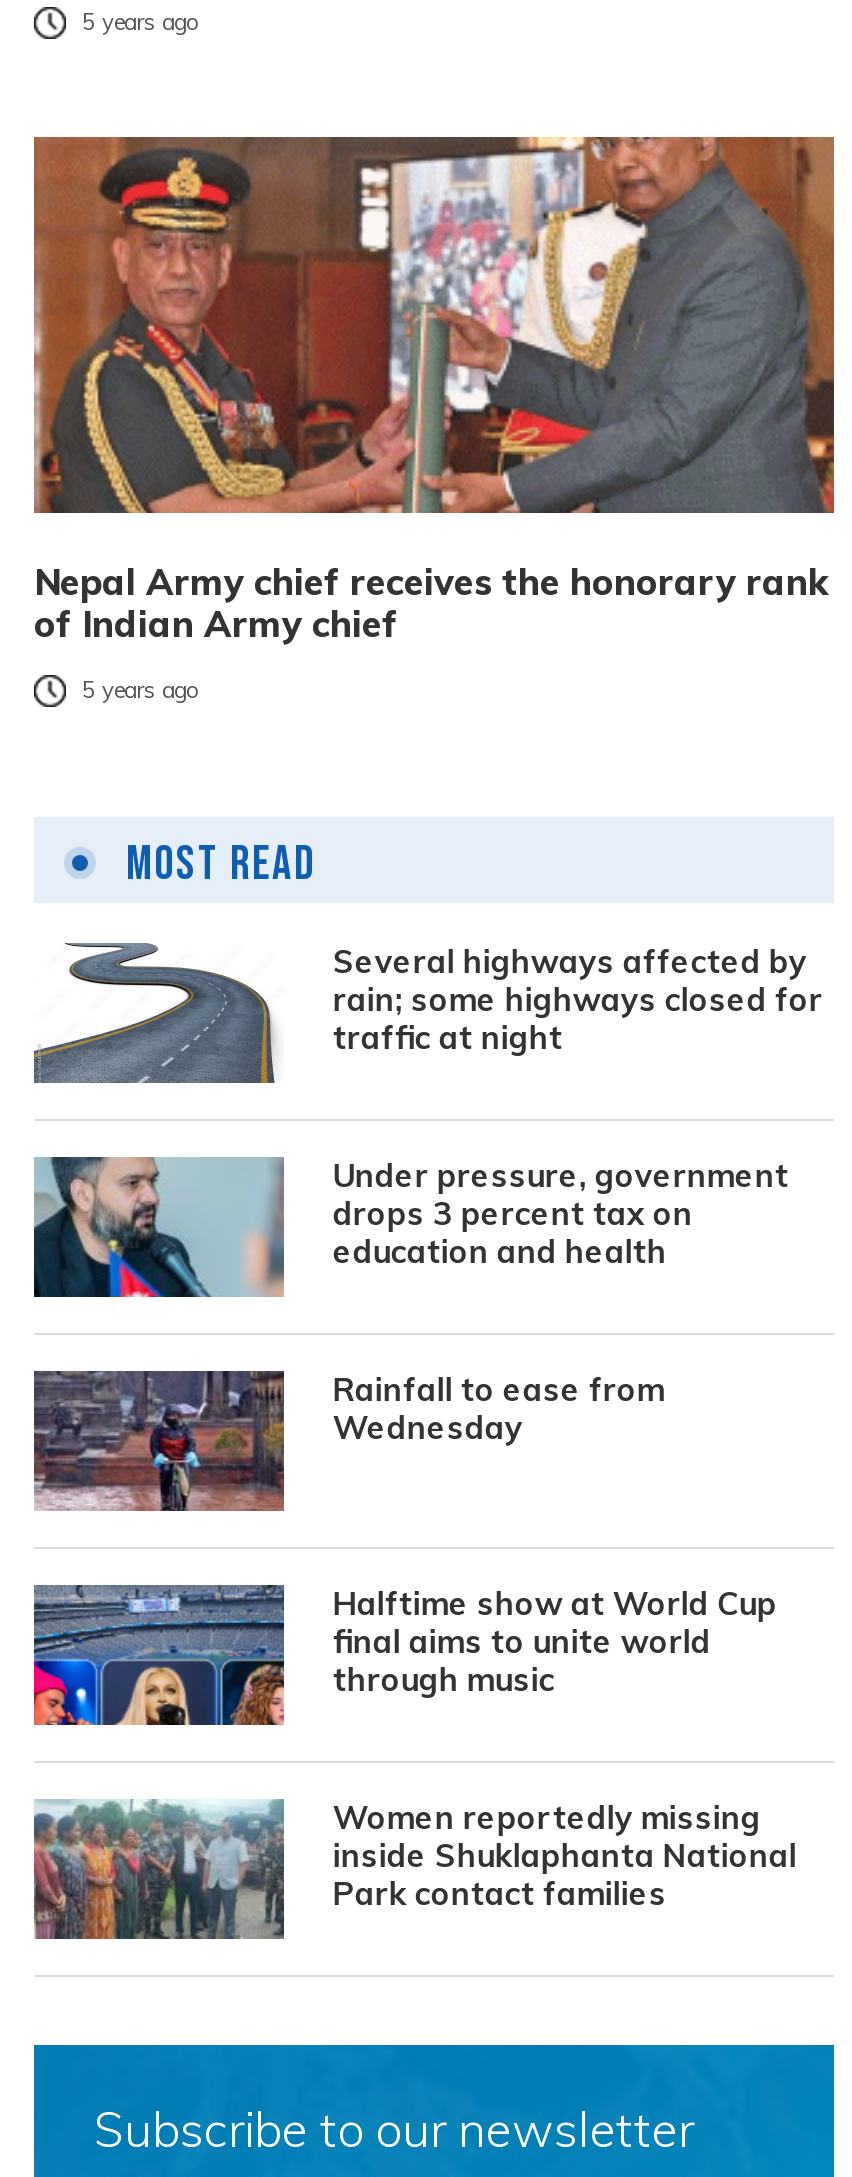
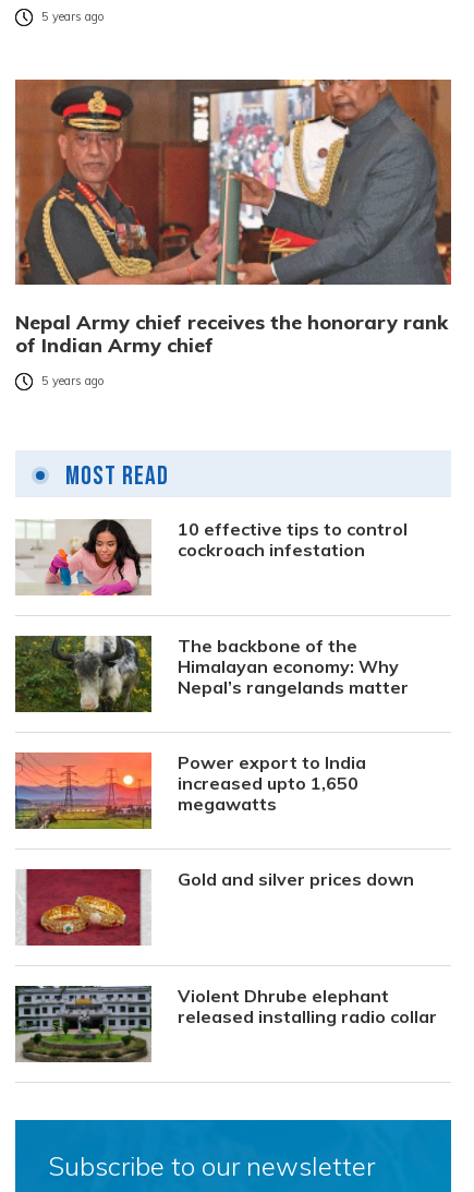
- [image]
- Several highways affected by
- rain; some highways closed for
- traffic at night
+ [image]
+ 10 effective tips to control
+ cockroach infestation

- [image]
- Under pressure, government
- drops 3 percent tax on
- education and health
+ [image]
+ The backbone of the
+ Himalayan economy: Why
+ Nepal’s rangelands matter

- [image]
- Rainfall to ease from
- Wednesday
+ [image]
+ Power export to India
+ increased upto 1,650
+ megawatts

- [image]
- Halftime show at World Cup
- final aims to unite world
- through music
+ [image]
+ Gold and silver prices down

- [image]
- Women reportedly missing
- inside Shuklaphanta National
- Park contact families
+ [image]
+ Violent Dhrube elephant
+ released installing radio collar
